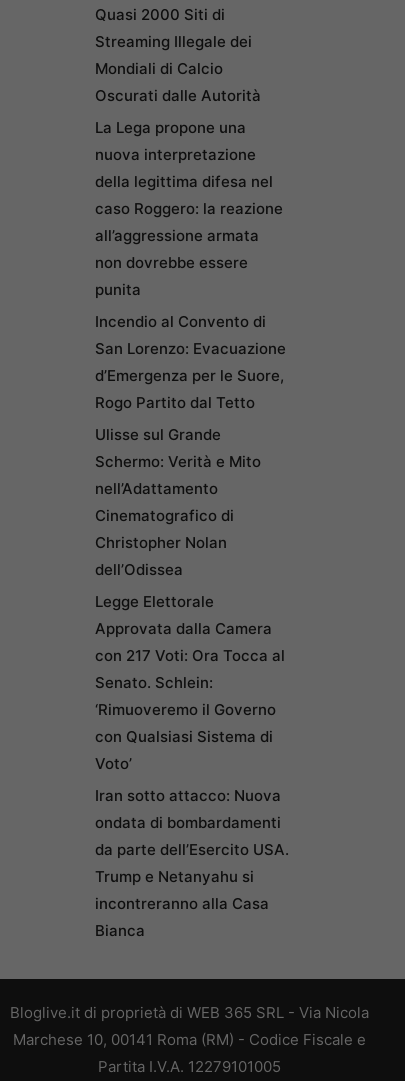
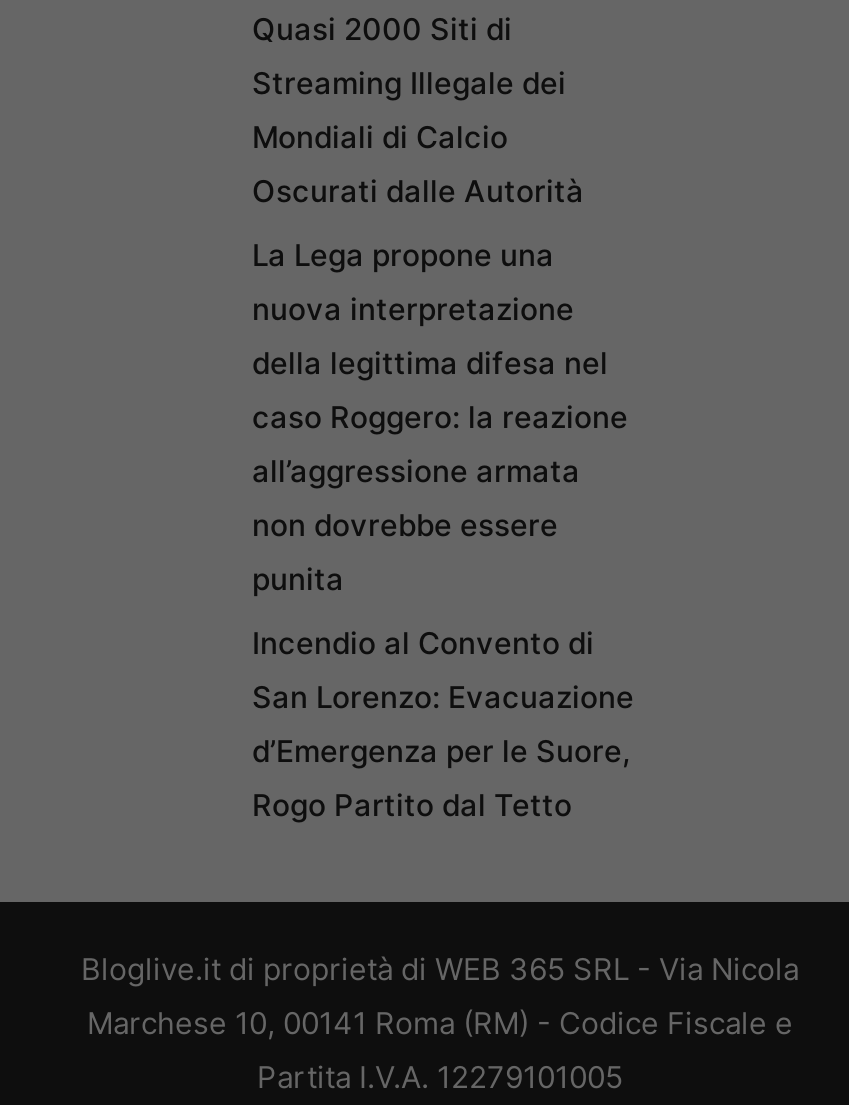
- Ulisse sul Grande
- Schermo: Verità e Mito
- nell’Adattamento
- Cinematografico di
- Christopher Nolan
- dell’Odissea
- Legge Elettorale
- Approvata dalla Camera
- con 217 Voti: Ora Tocca al
- Senato. Schlein:
- ‘Rimuoveremo il Governo
- con Qualsiasi Sistema di
- Voto’
- Iran sotto attacco: Nuova
- ondata di bombardamenti
- da parte dell’Esercito USA.
- Trump e Netanyahu si
- incontreranno alla Casa
- Bianca
